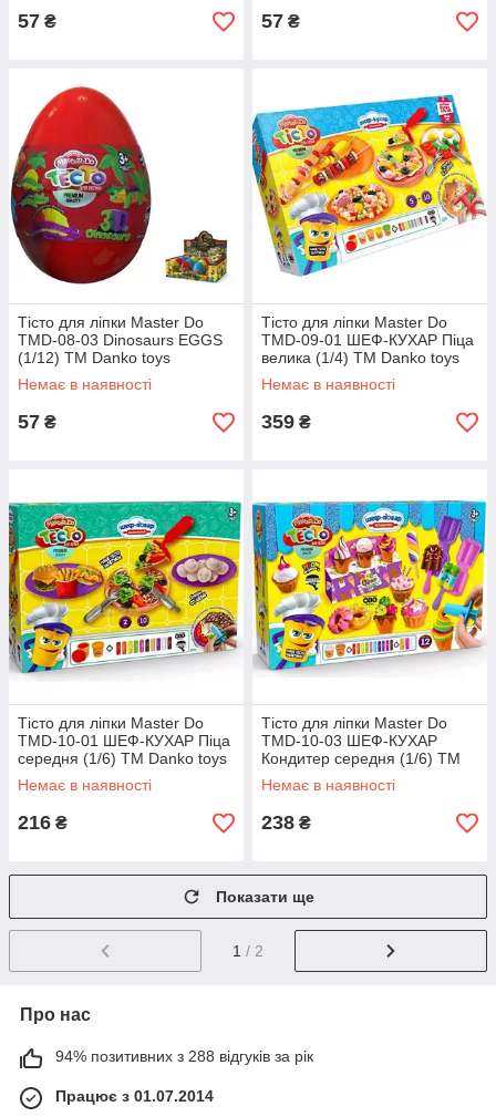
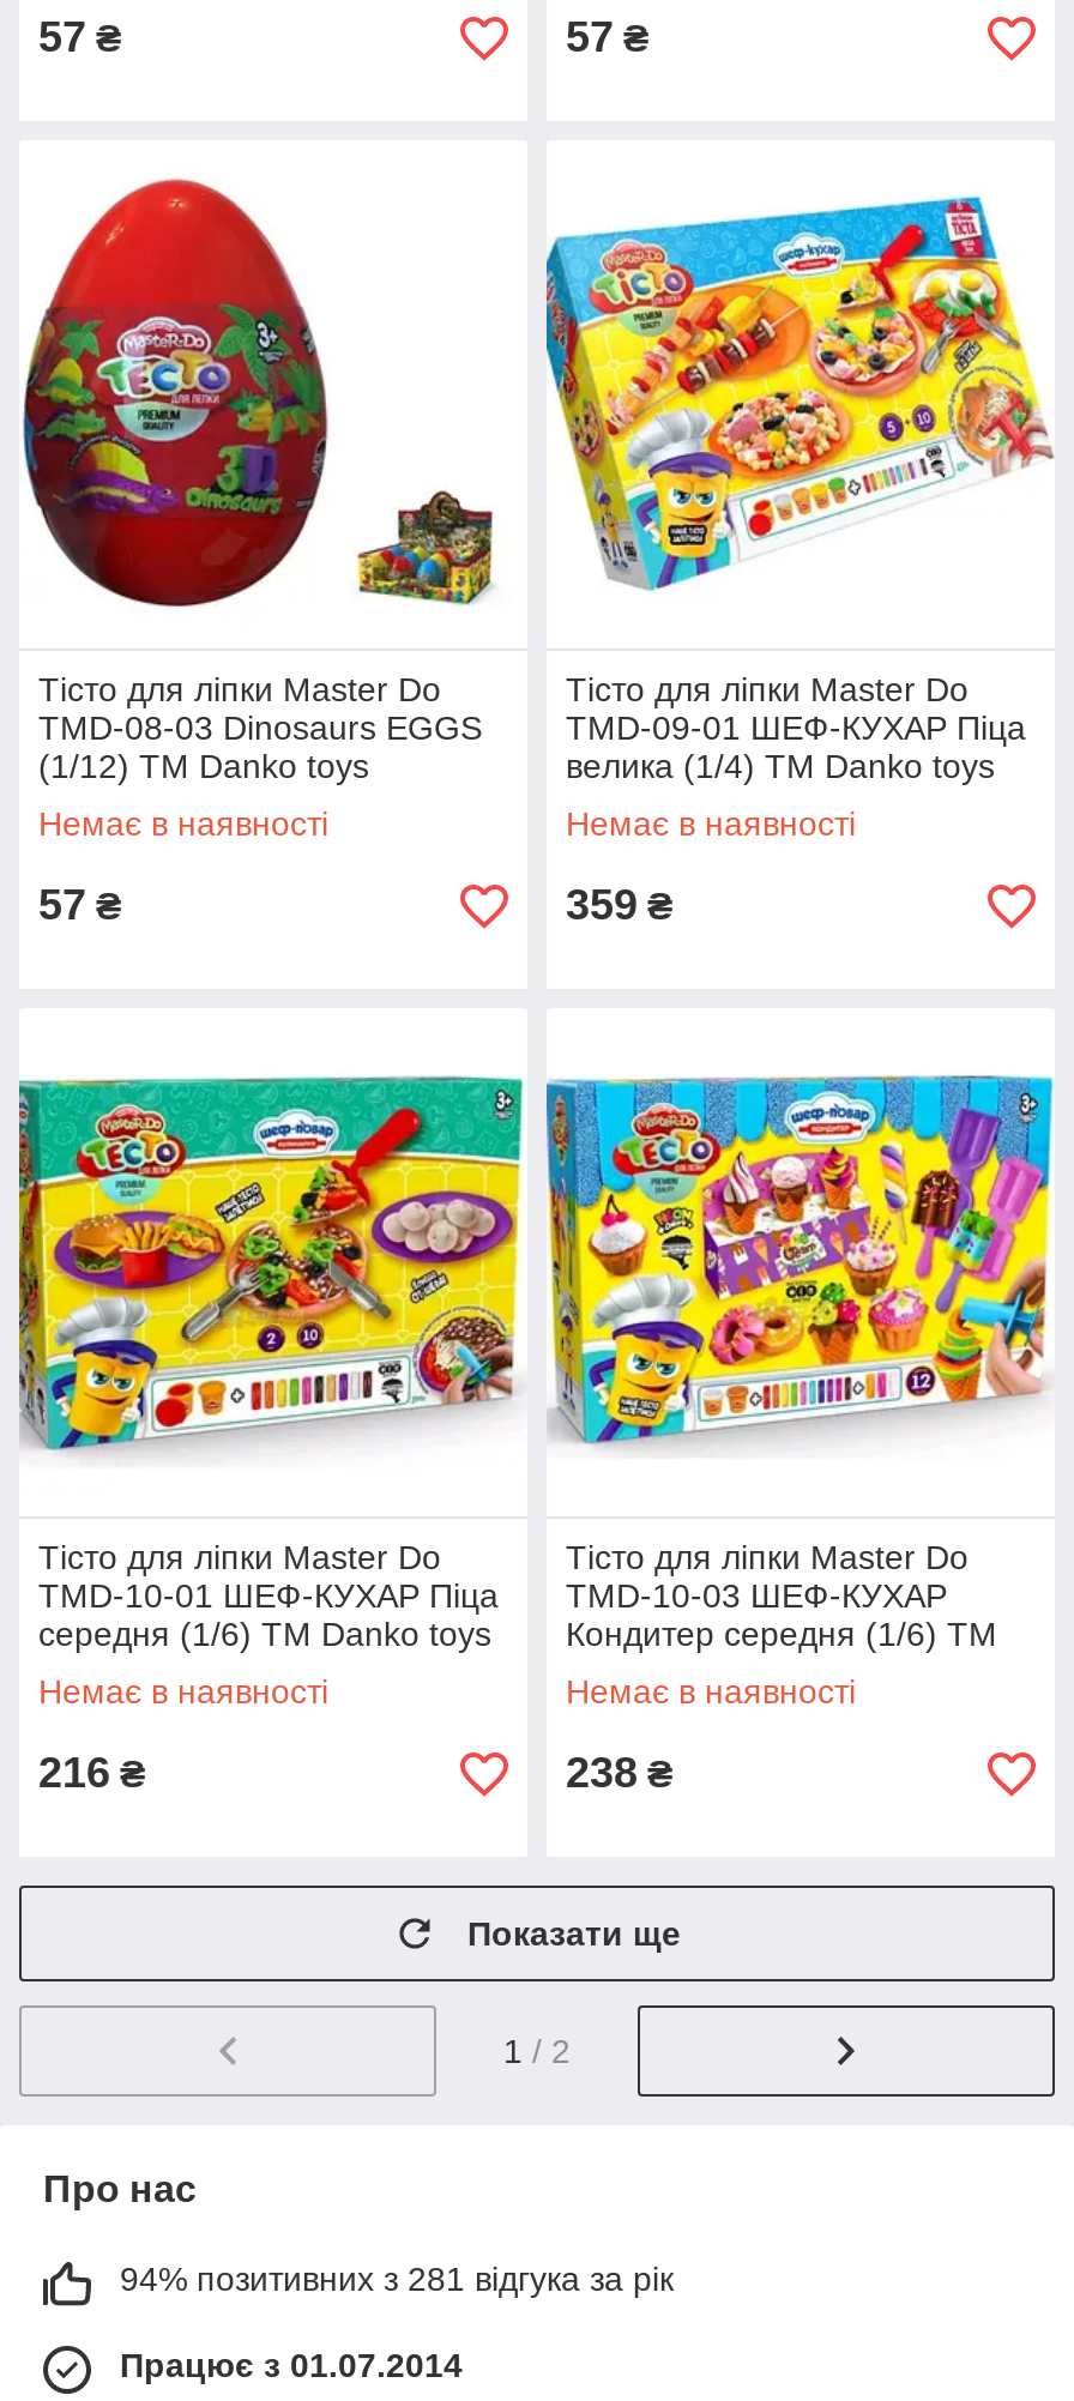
- 94% позитивних з 288 відгуків за рік
+ 94% позитивних з 281 відгука за рік
